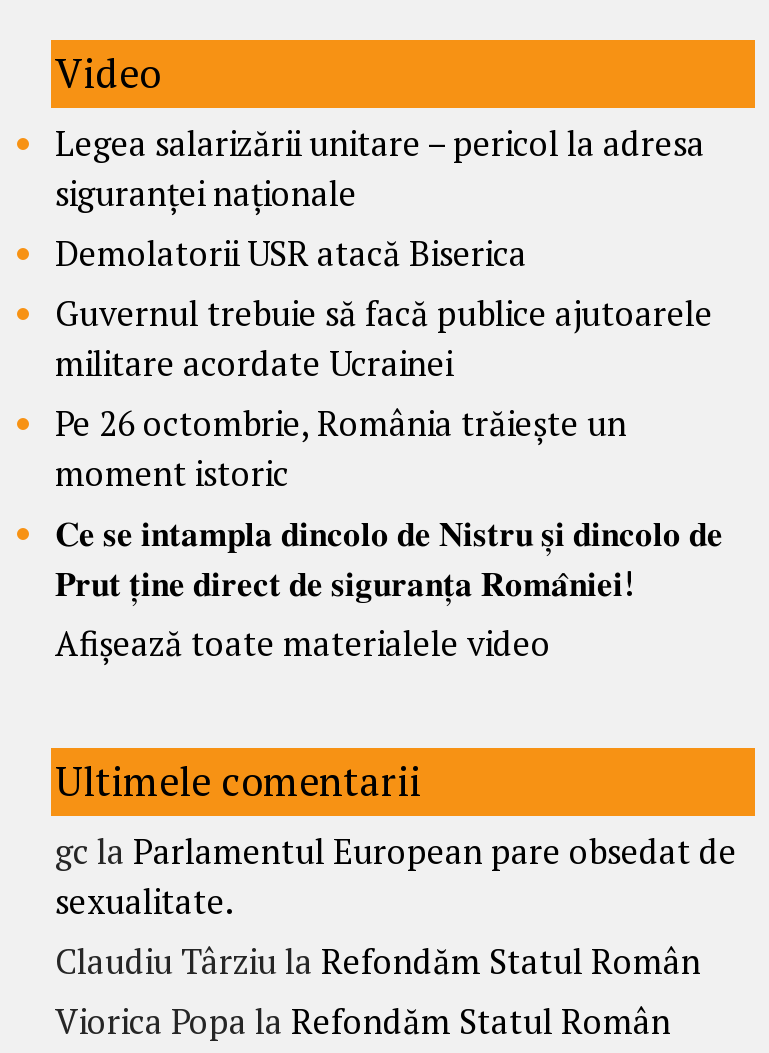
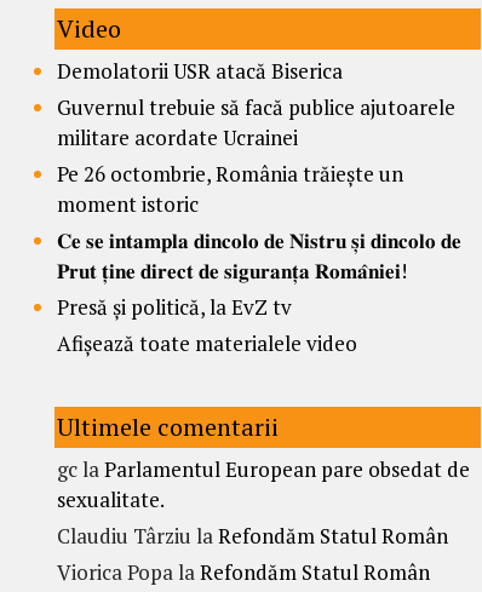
- Legea salarizării unitare – pericol la adresa
- siguranței naționale

moved up: Demolatorii USR atacă Biserica | Guvernul trebuie să facă publice ajutoarele | militare acordate Ucrainei | Pe 26 octombrie, România trăiește un | moment istoric

+ Presă și politică, la EvZ tv
